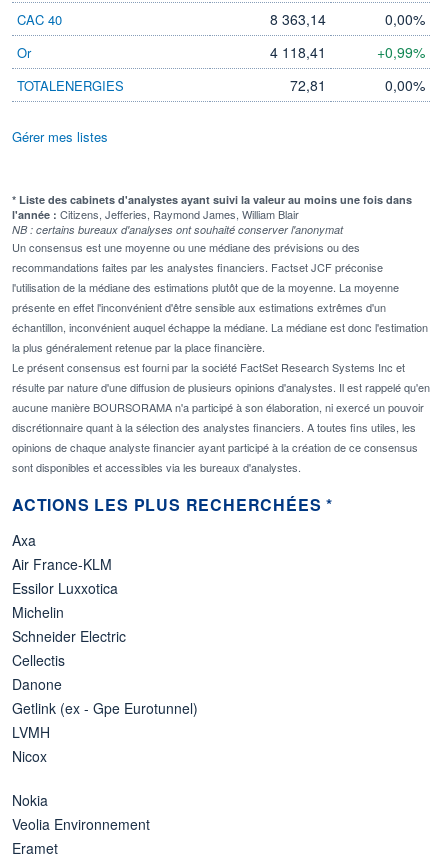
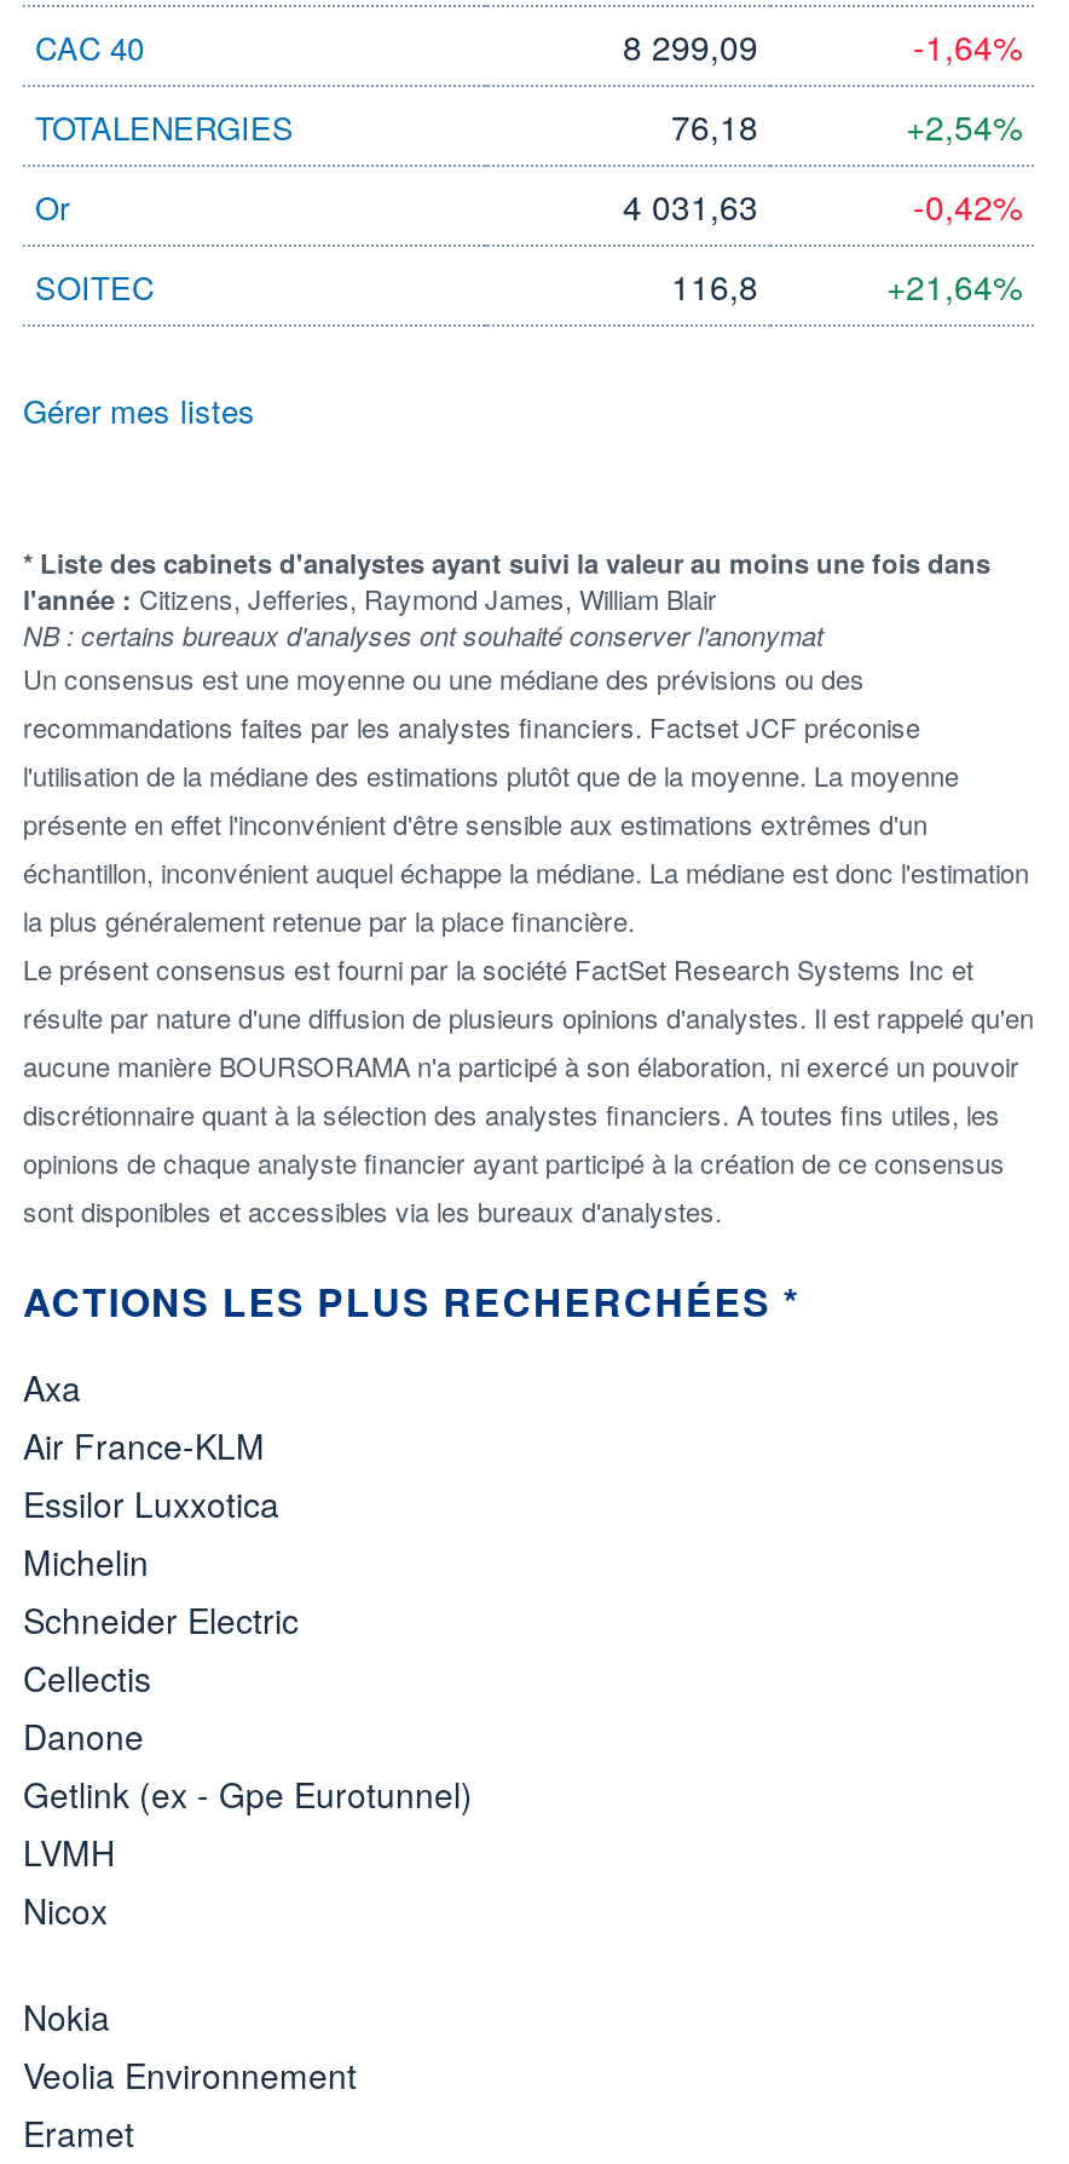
- 8 363,14
- 0,00%
+ 8 299,09
+ -1,64%
+ 76,18
+ +2,54%

- 4 118,41
- +0,99%
+ 4 031,63
+ -0,42%

moved up: TOTALENERGIES

- 72,81
- 0,00%
+ SOITEC
+ 116,8
+ +21,64%
